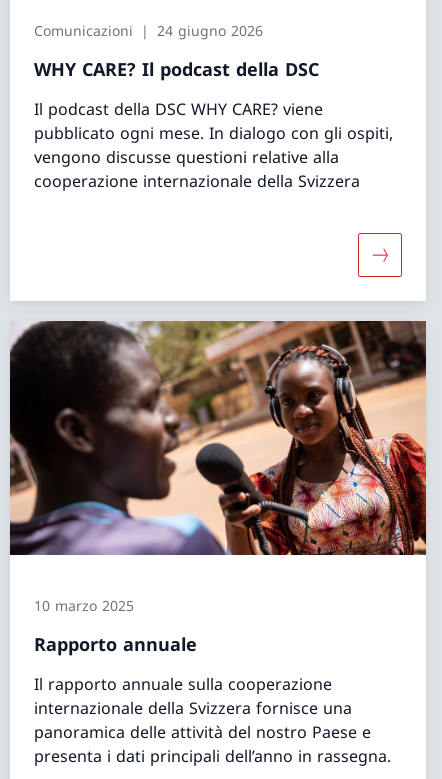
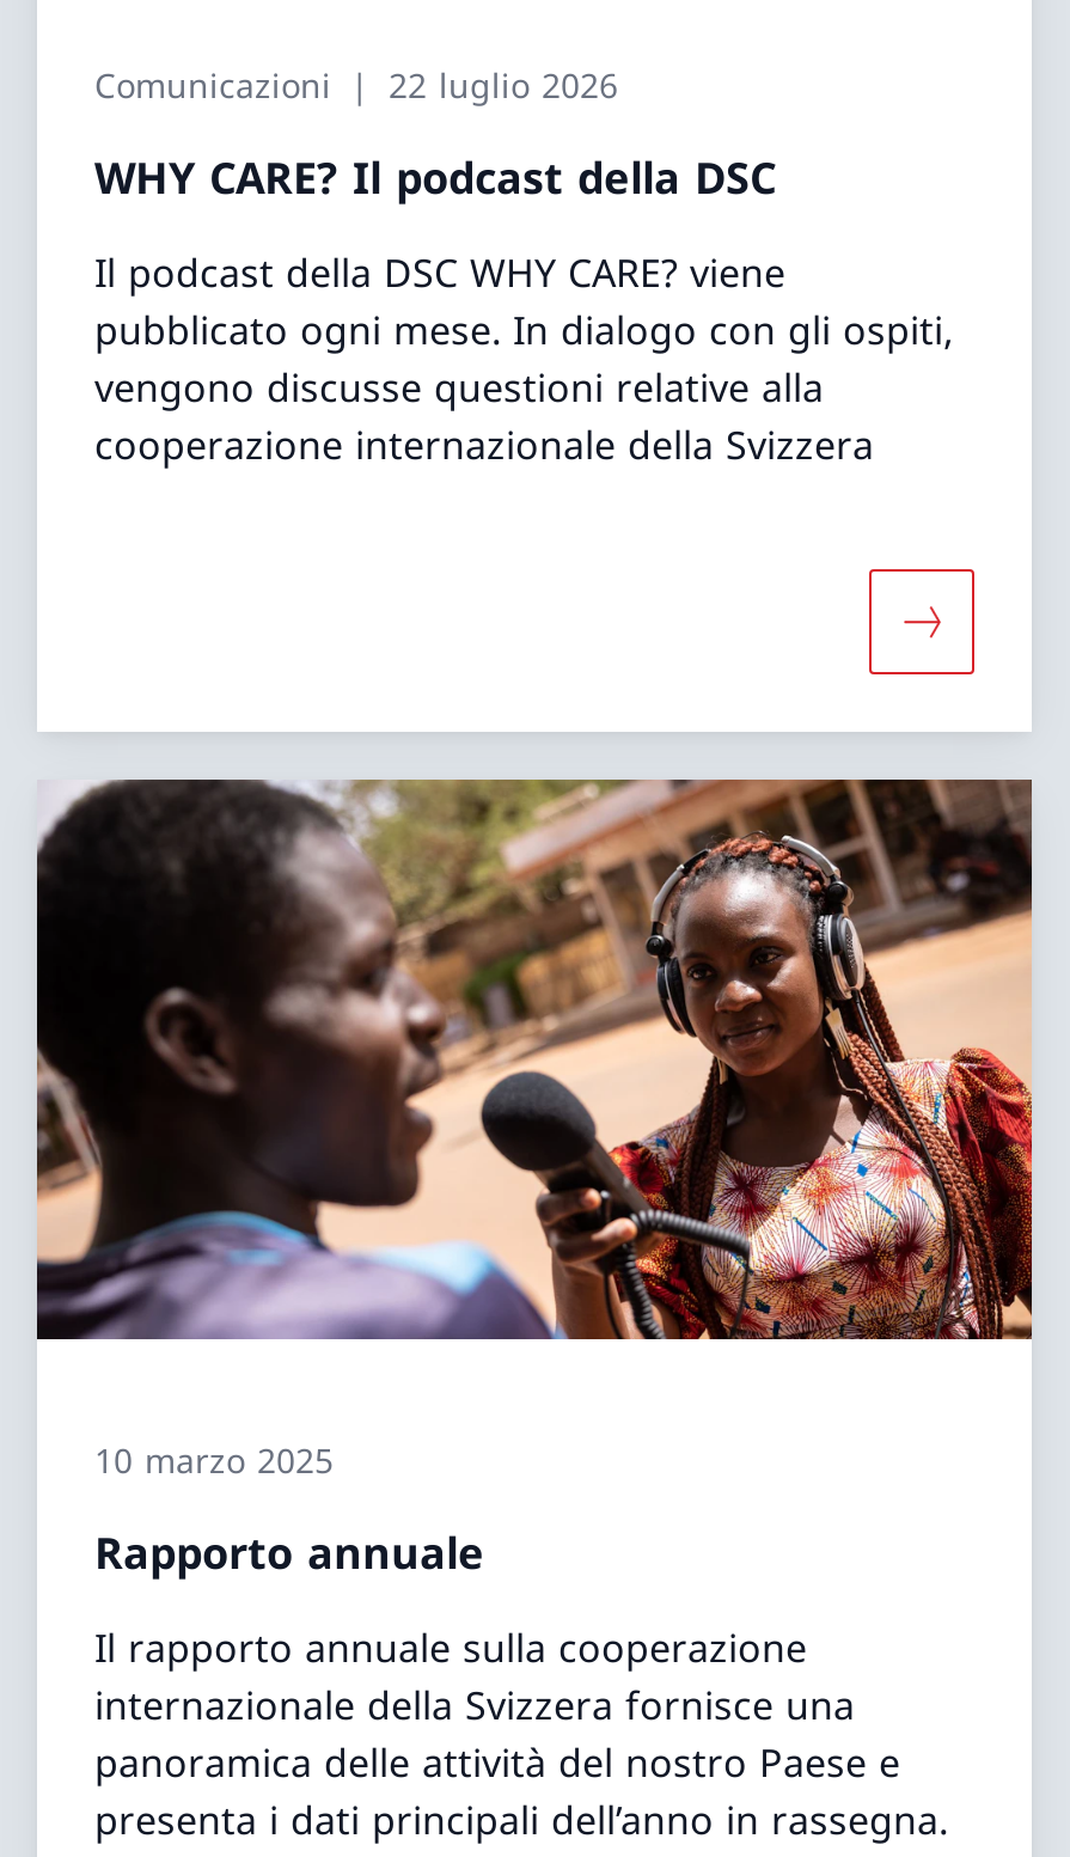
- Comunicazioni 24 giugno 2026
+ Comunicazioni 22 luglio 2026
